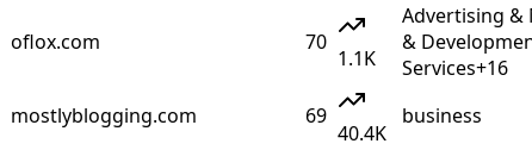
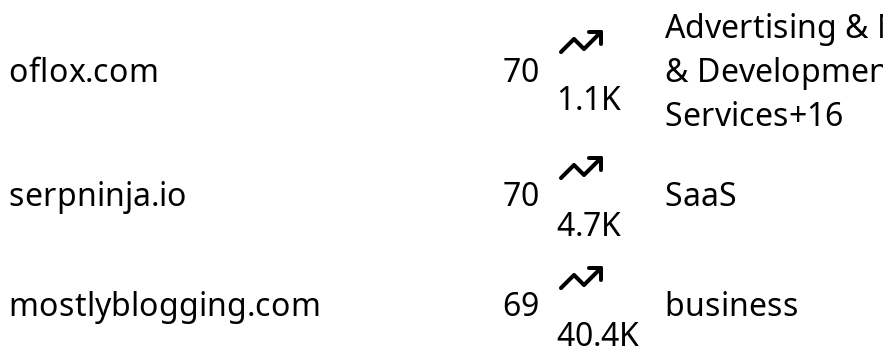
+ serpninja.io
+ 70
+ 4.7K

+ SaaS
